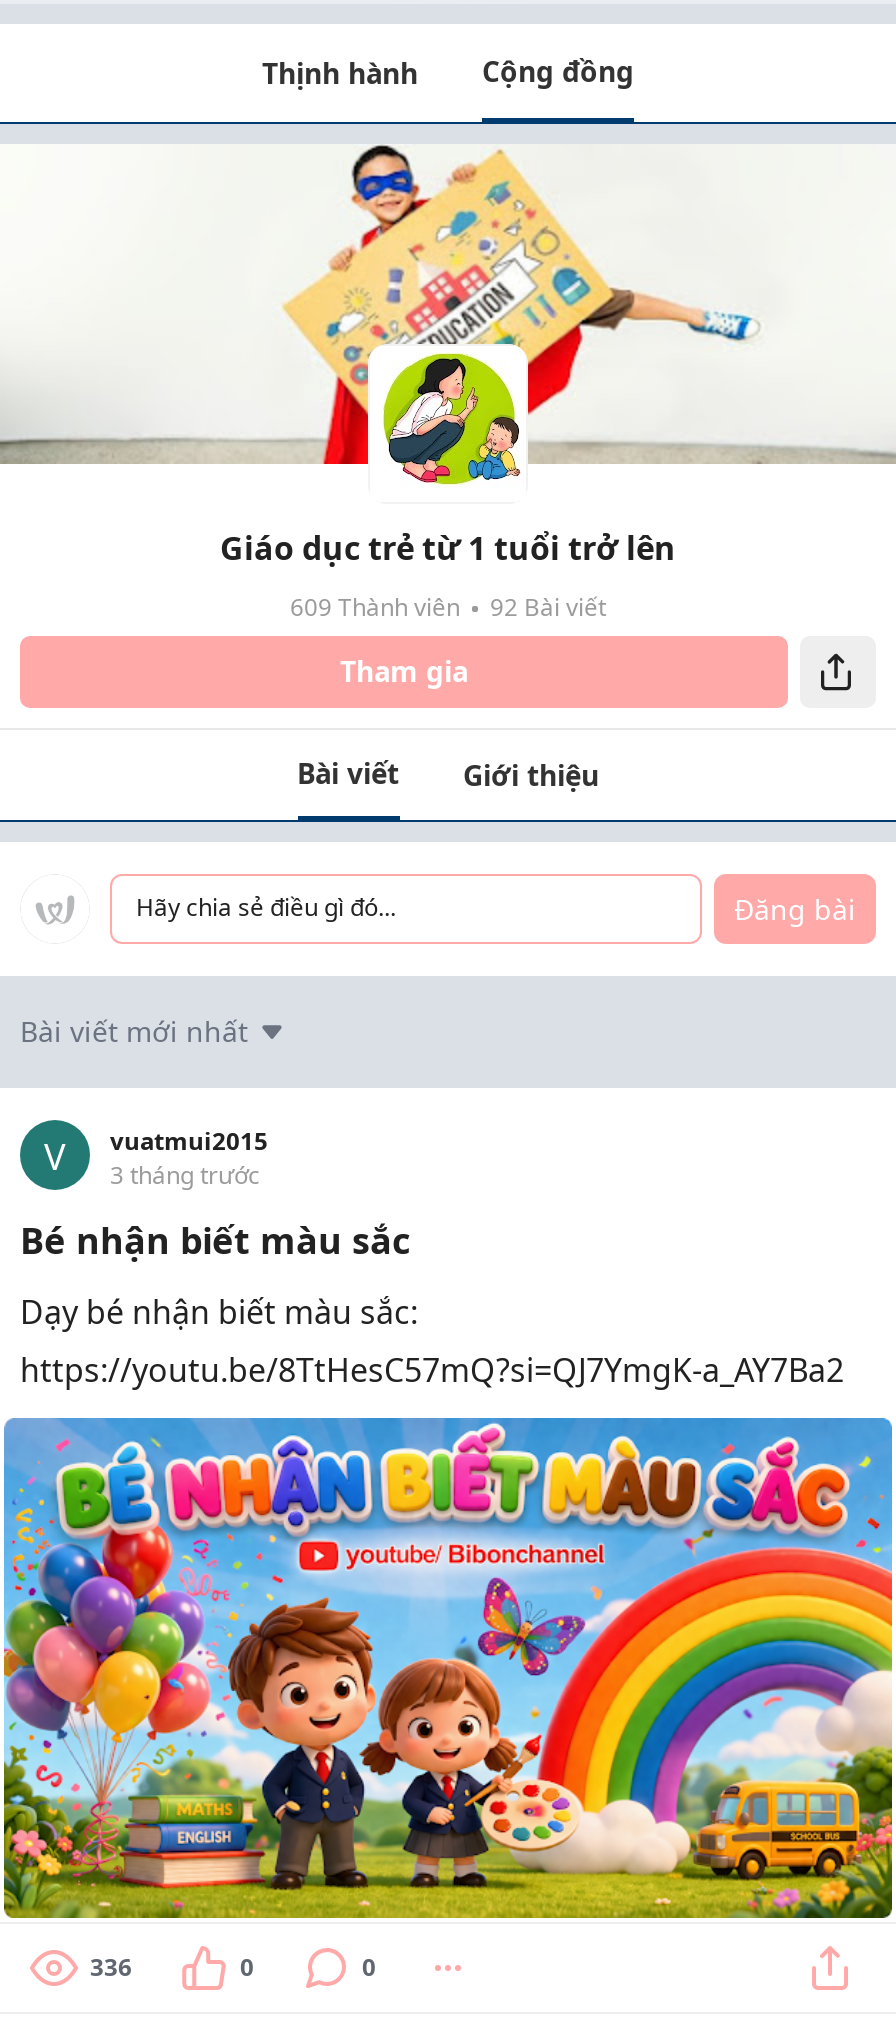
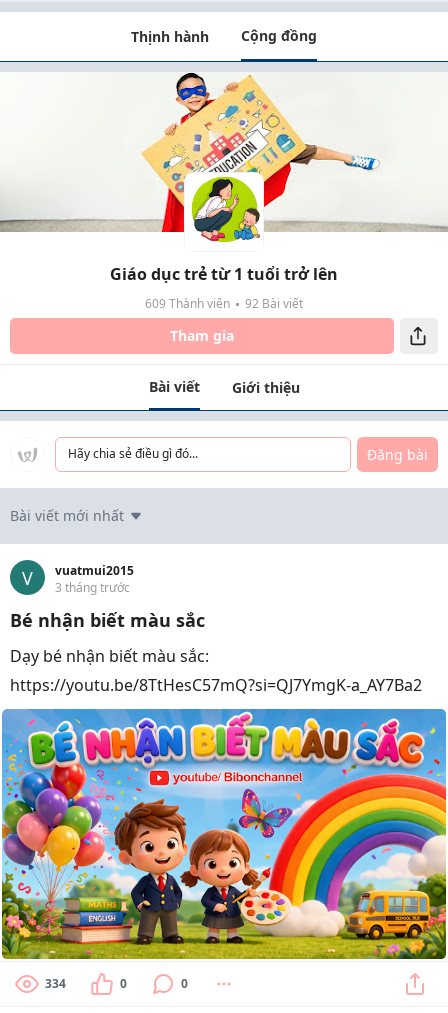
- 336
+ 334
